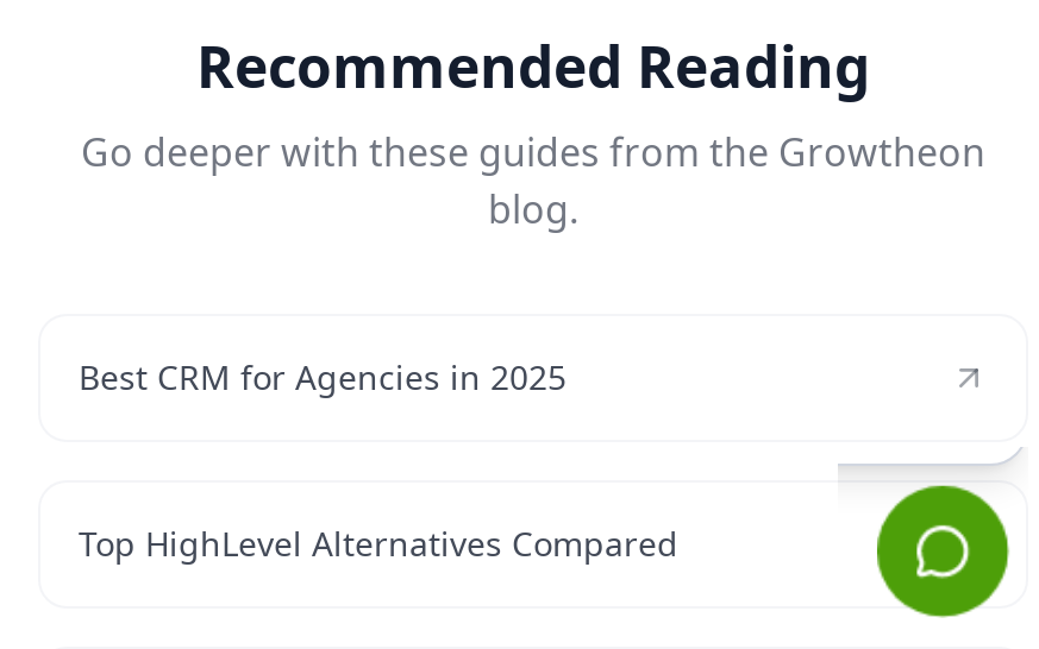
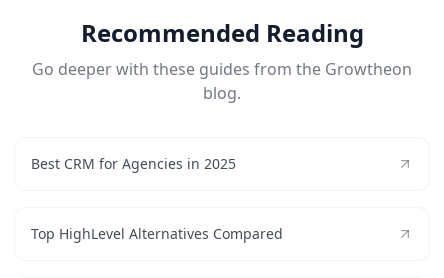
- [image]
